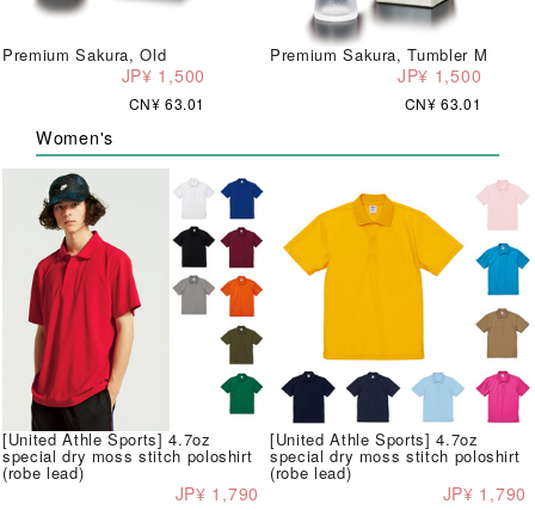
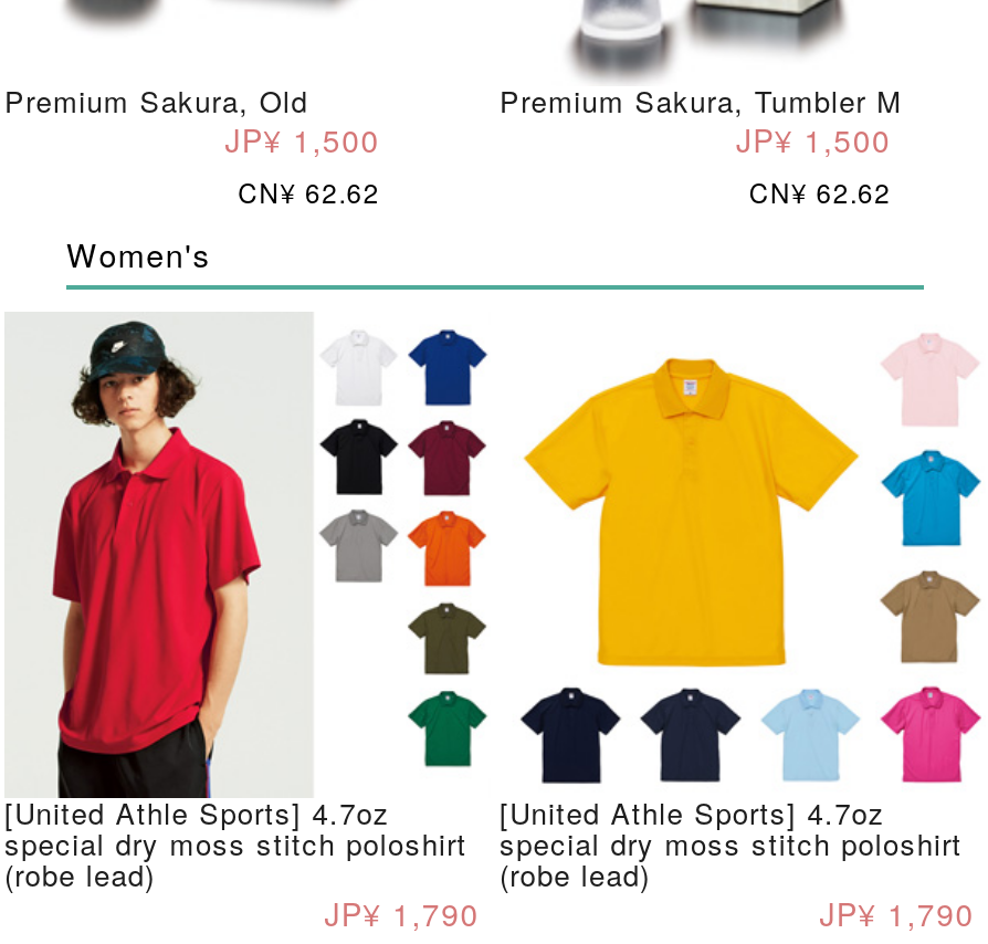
- CN¥ 63.01
+ CN¥ 62.62

- CN¥ 63.01
+ CN¥ 62.62
